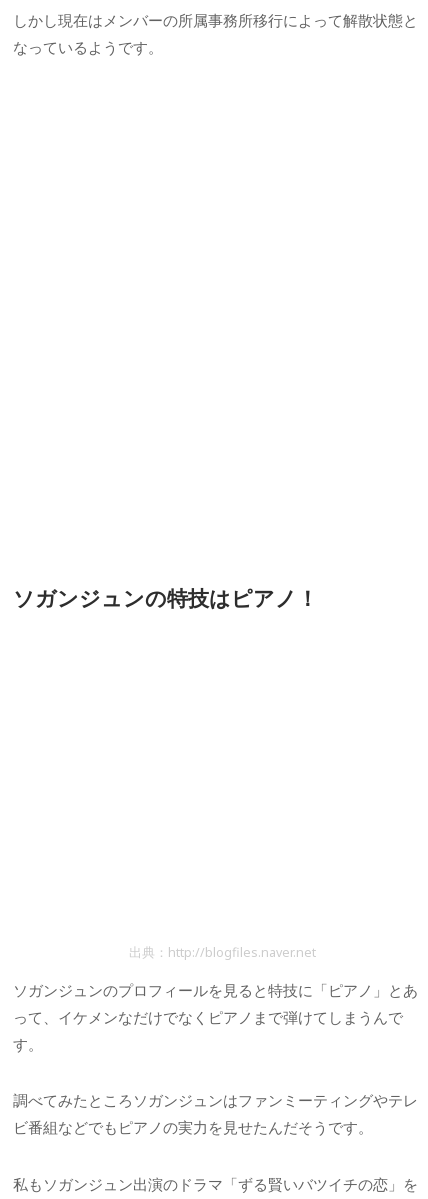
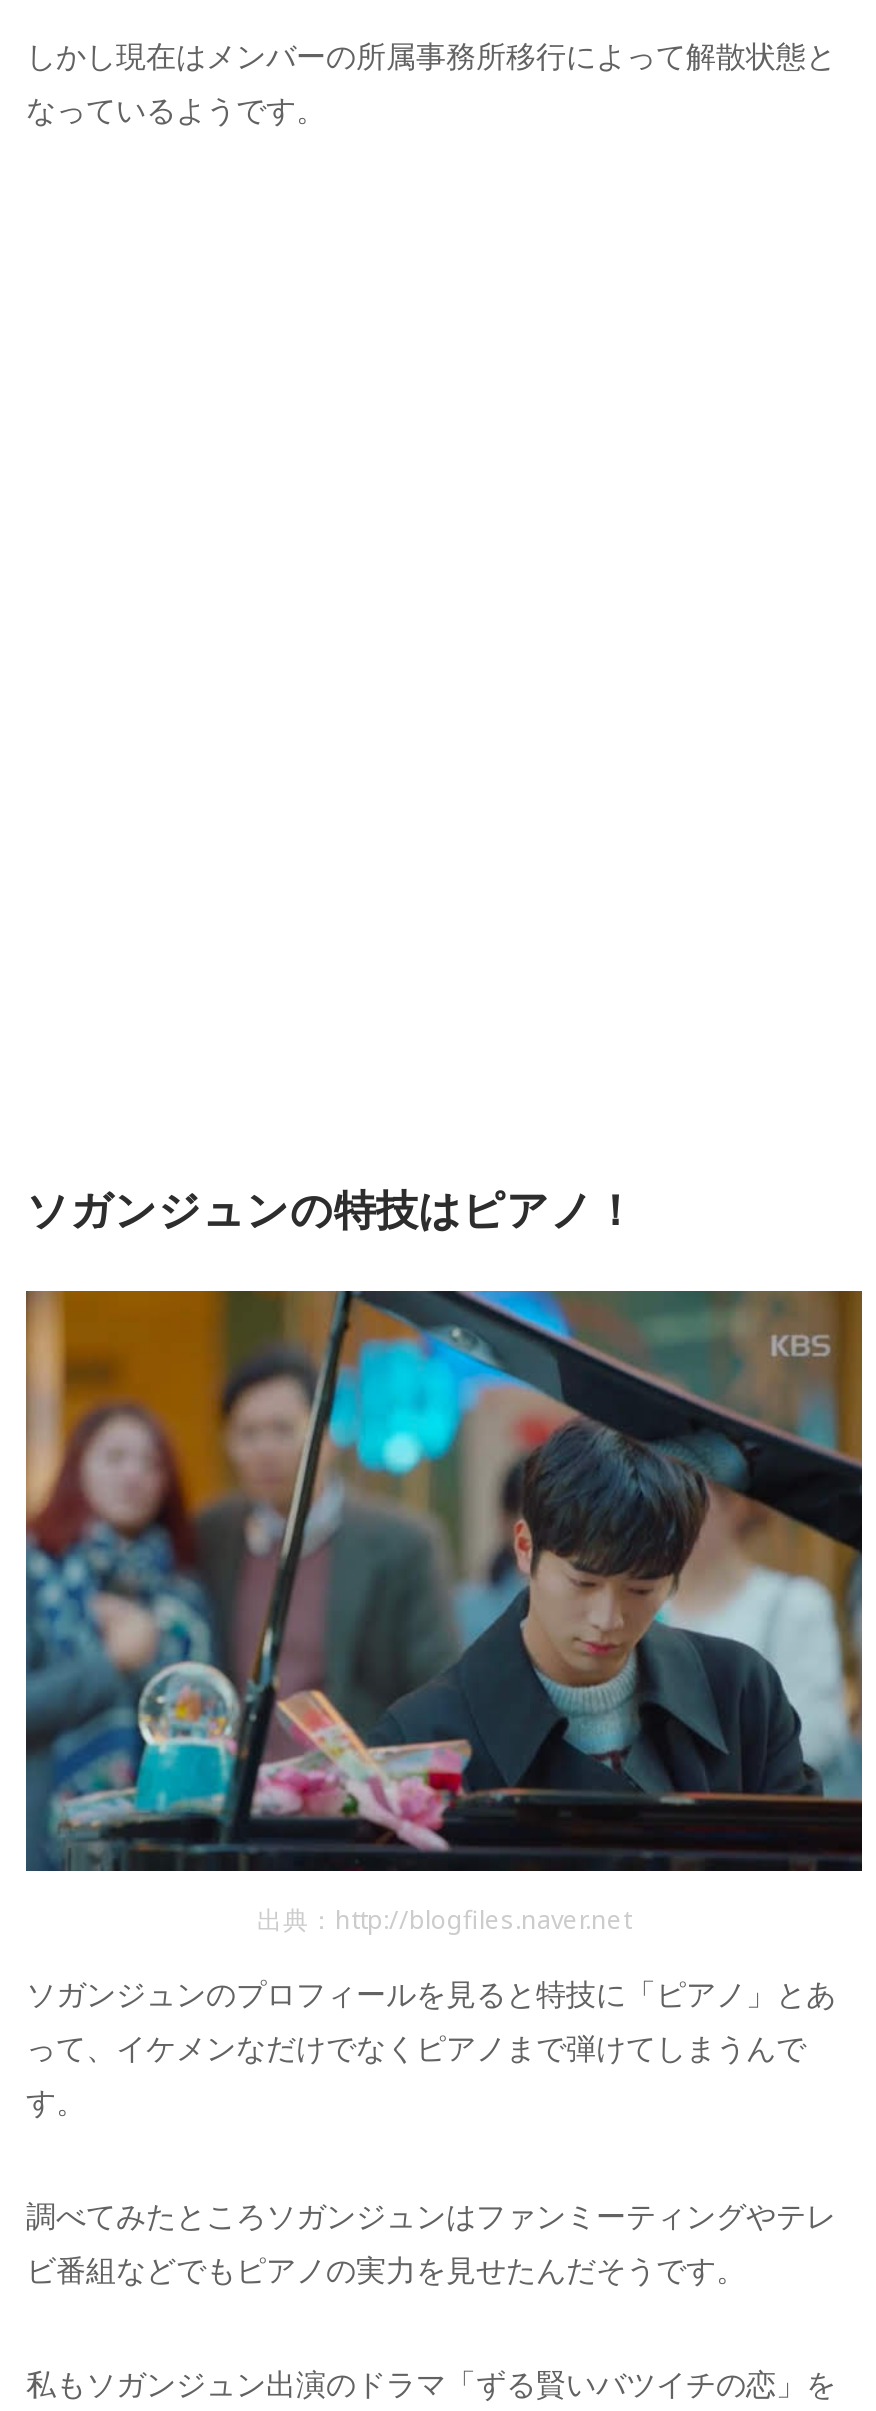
+ [image]
